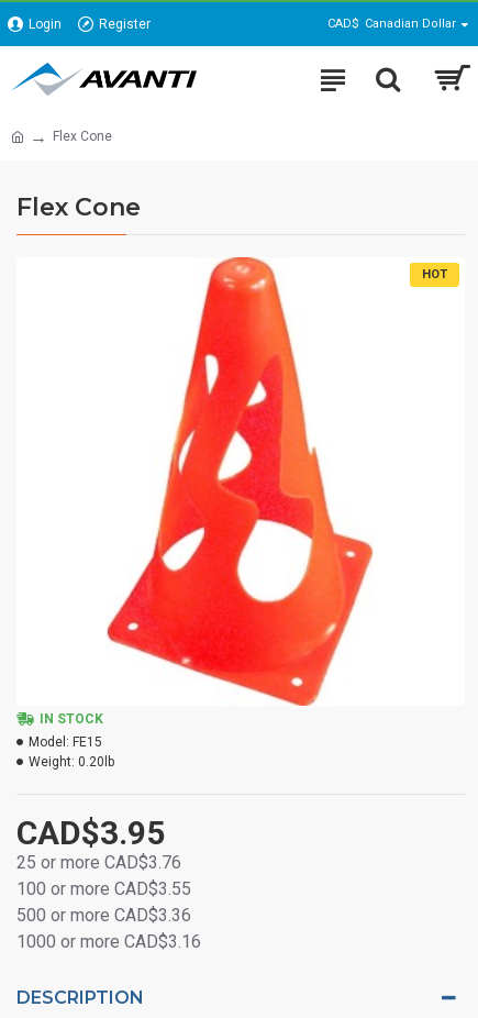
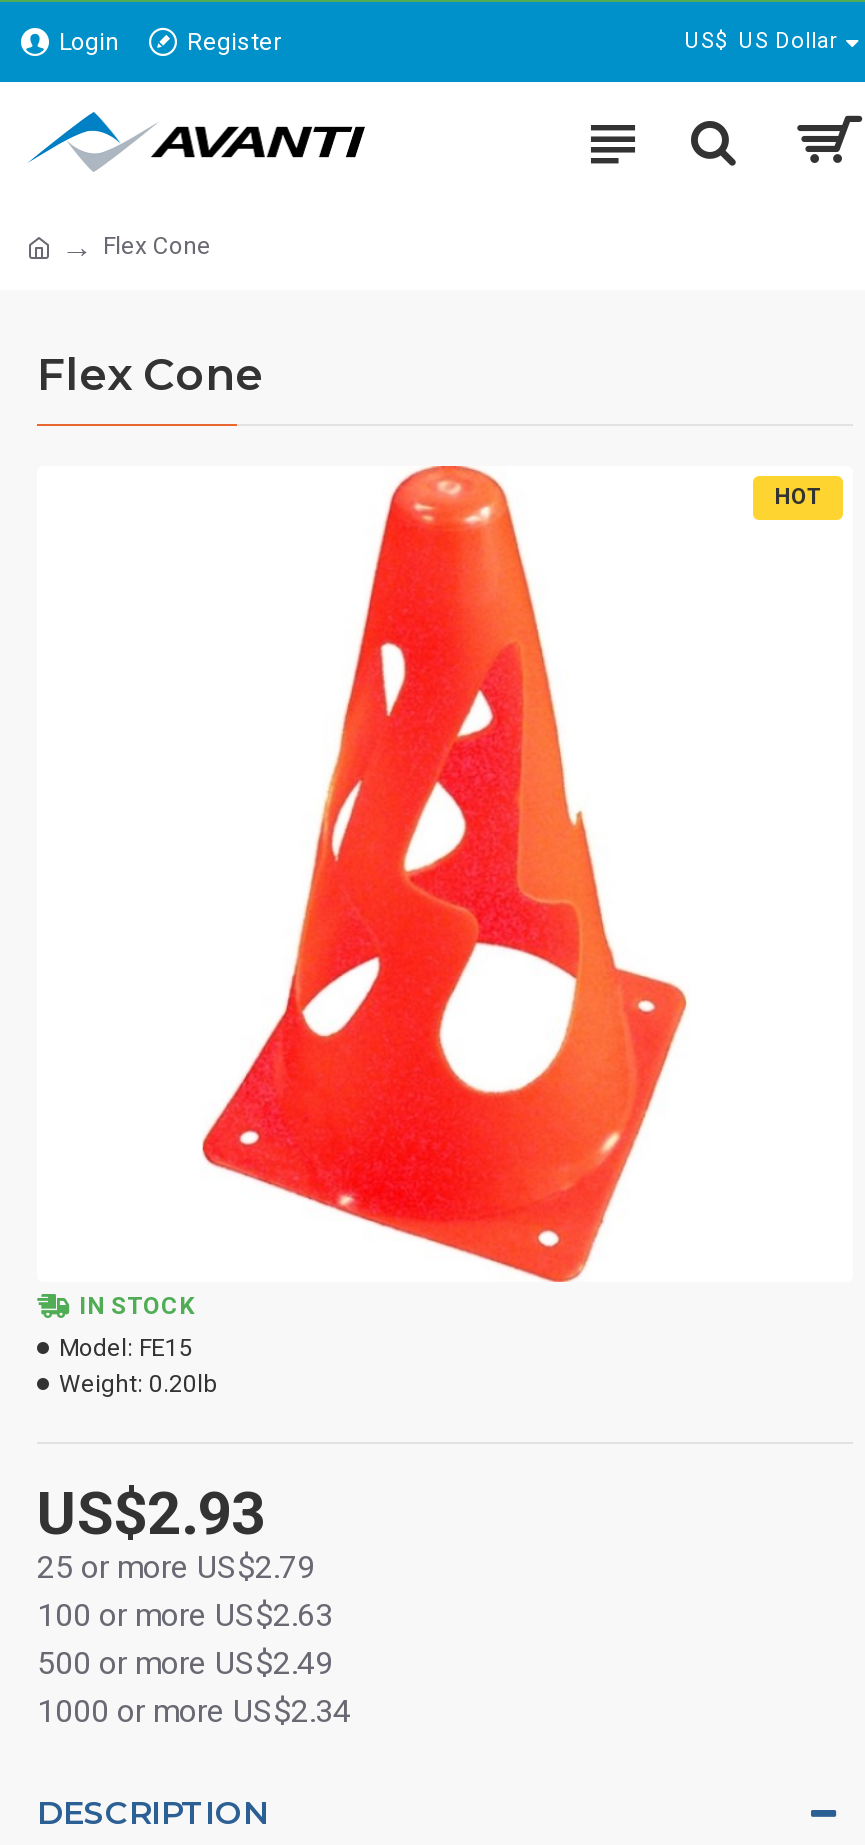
- CAD$ Canadian Dollar
+ US$ US Dollar

- CAD$3.95
- 25 or more CAD$3.76
- 100 or more CAD$3.55
- 500 or more CAD$3.36
- 1000 or more CAD$3.16
+ US$2.93
+ 25 or more US$2.79
+ 100 or more US$2.63
+ 500 or more US$2.49
+ 1000 or more US$2.34
